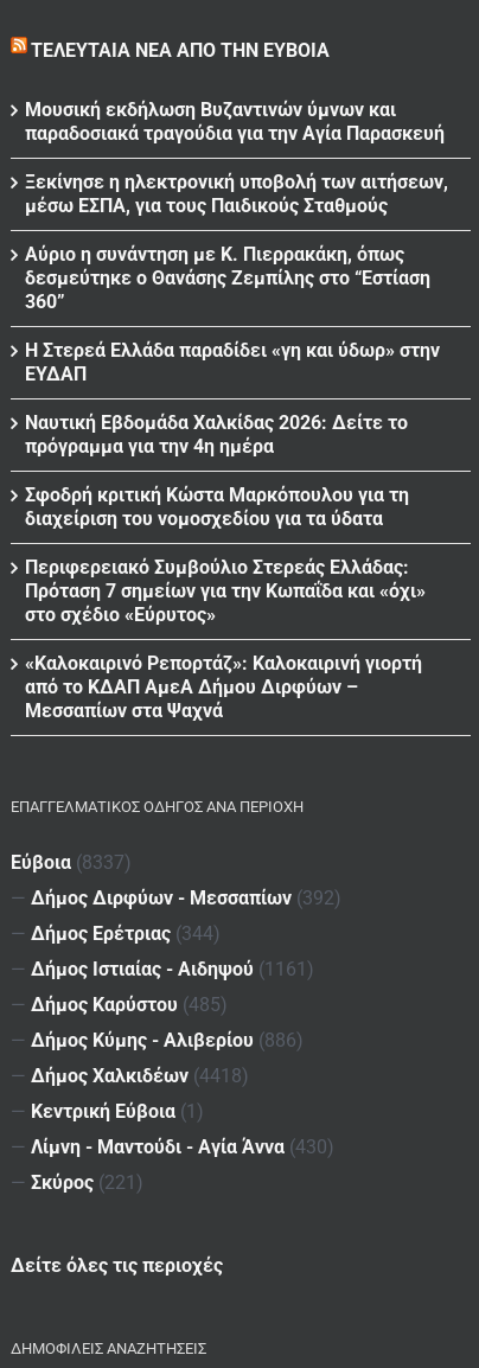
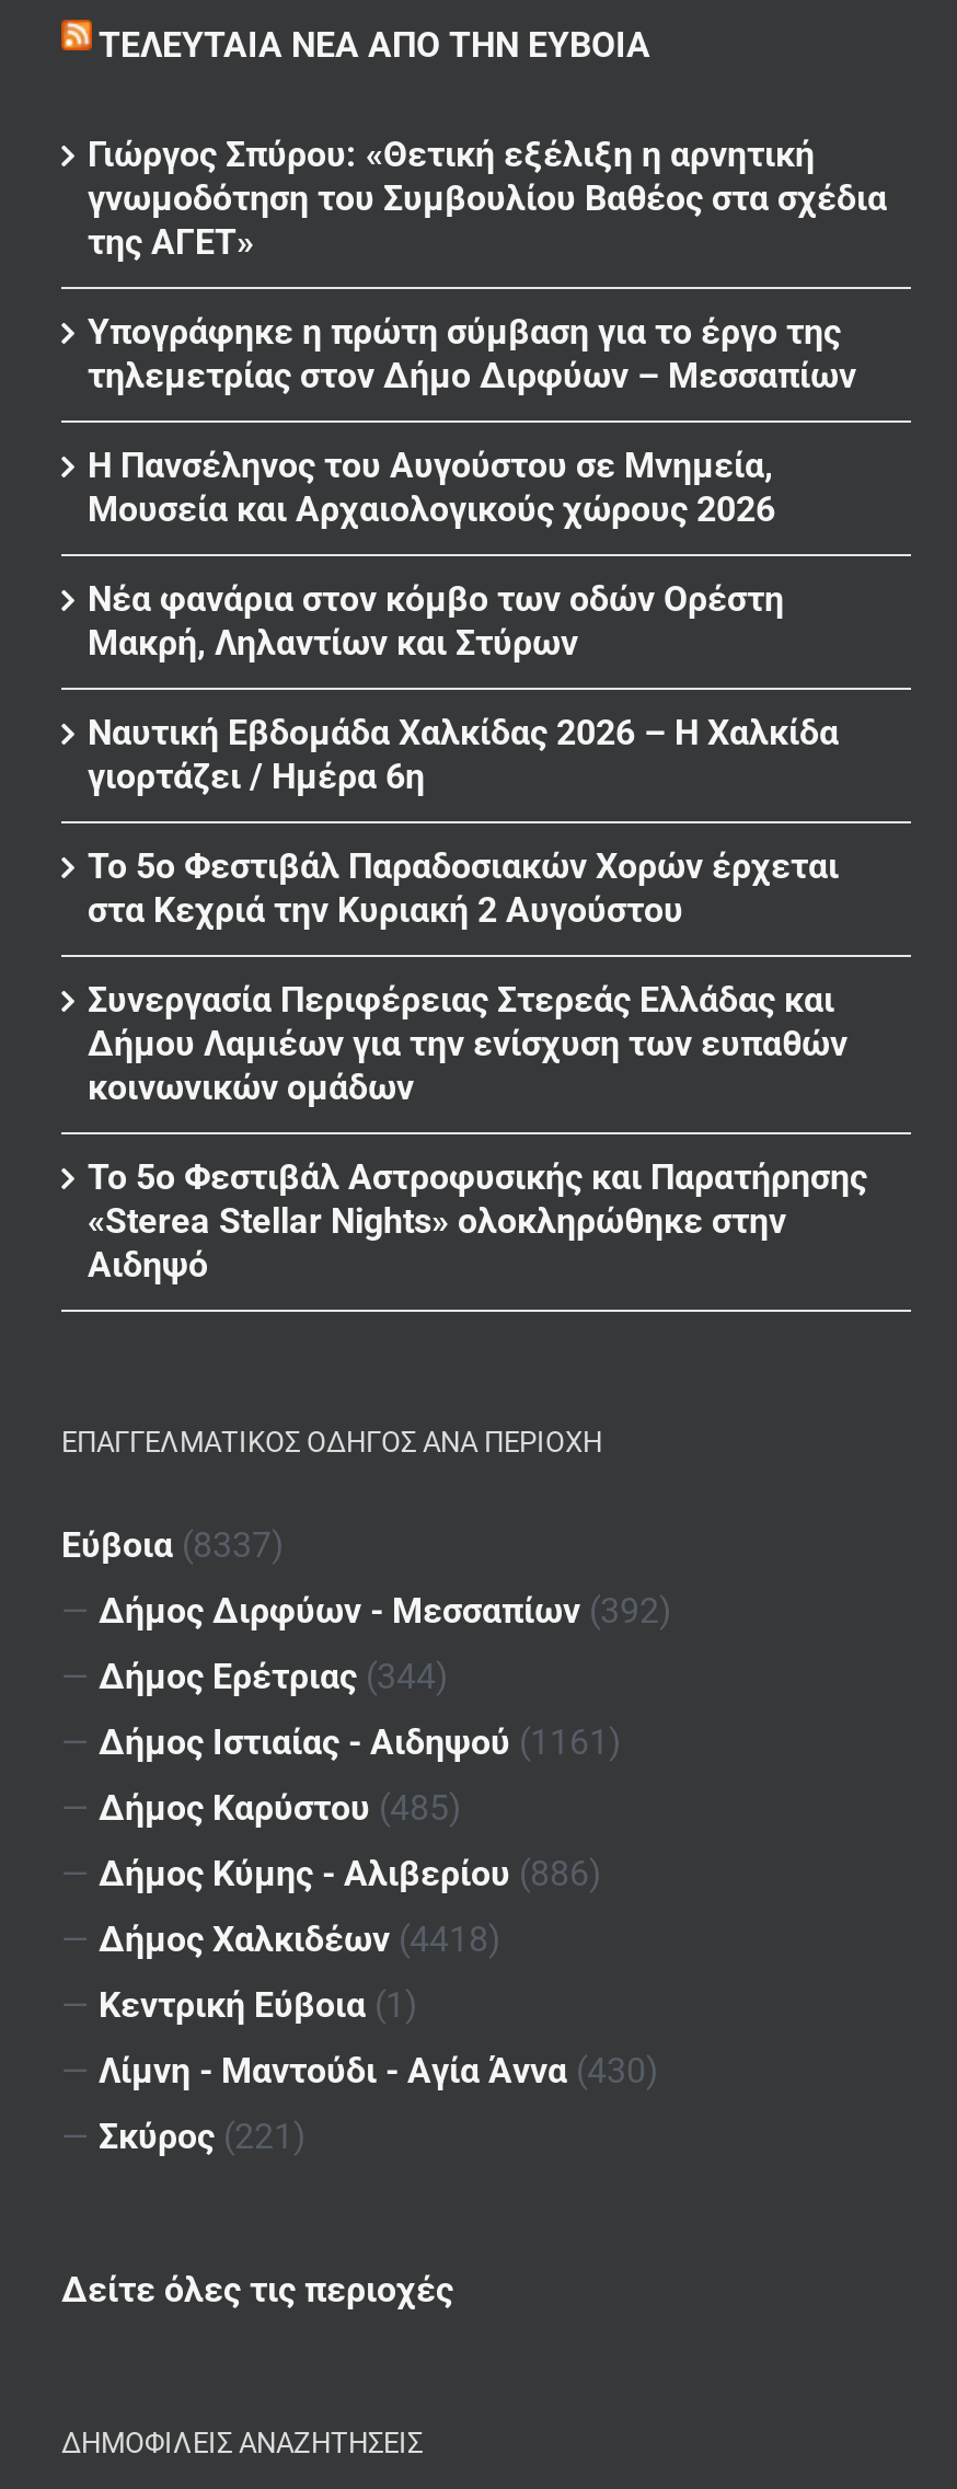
- Μουσική εκδήλωση Βυζαντινών ύμνων και
- παραδοσιακά τραγούδια για την Αγία Παρασκευή
+ Γιώργος Σπύρου: «Θετική εξέλιξη η αρνητική
+ γνωμοδότηση του Συμβουλίου Βαθέος στα σχέδια
+ της ΑΓΕΤ»

- Ξεκίνησε η ηλεκτρονική υποβολή των αιτήσεων,
- μέσω ΕΣΠΑ, για τους Παιδικούς Σταθμούς
+ Υπογράφηκε η πρώτη σύμβαση για το έργο της
+ τηλεμετρίας στον Δήμο Διρφύων – Μεσσαπίων

- Αύριο η συνάντηση με Κ. Πιερρακάκη, όπως
- δεσμεύτηκε ο Θανάσης Ζεμπίλης στο “Εστίαση
- 360”
+ Η Πανσέληνος του Αυγούστου σε Μνημεία,
+ Μουσεία και Αρχαιολογικούς χώρους 2026

- Η Στερεά Ελλάδα παραδίδει «γη και ύδωρ» στην
- ΕΥΔΑΠ
+ Νέα φανάρια στον κόμβο των οδών Ορέστη
+ Μακρή, Ληλαντίων και Στύρων

- Ναυτική Εβδομάδα Χαλκίδας 2026: Δείτε το
- πρόγραμμα για την 4η ημέρα
+ Ναυτική Εβδομάδα Χαλκίδας 2026 – Η Χαλκίδα
+ γιορτάζει / Ημέρα 6η

- Σφοδρή κριτική Κώστα Μαρκόπουλου για τη
- διαχείριση του νομοσχεδίου για τα ύδατα
+ Το 5ο Φεστιβάλ Παραδοσιακών Χορών έρχεται
+ στα Κεχριά την Κυριακή 2 Αυγούστου

- Περιφερειακό Συμβούλιο Στερεάς Ελλάδας:
- Πρόταση 7 σημείων για την Κωπαΐδα και «όχι»
- στο σχέδιο «Εύρυτος»
+ Συνεργασία Περιφέρειας Στερεάς Ελλάδας και
+ Δήμου Λαμιέων για την ενίσχυση των ευπαθών
+ κοινωνικών ομάδων

- «Καλοκαιρινό Ρεπορτάζ»: Καλοκαιρινή γιορτή
- από το ΚΔΑΠ ΑμεΑ Δήμου Διρφύων –
- Μεσσαπίων στα Ψαχνά
+ Το 5ο Φεστιβάλ Αστροφυσικής και Παρατήρησης
+ «Sterea Stellar Nights» ολοκληρώθηκε στην
+ Αιδηψό
